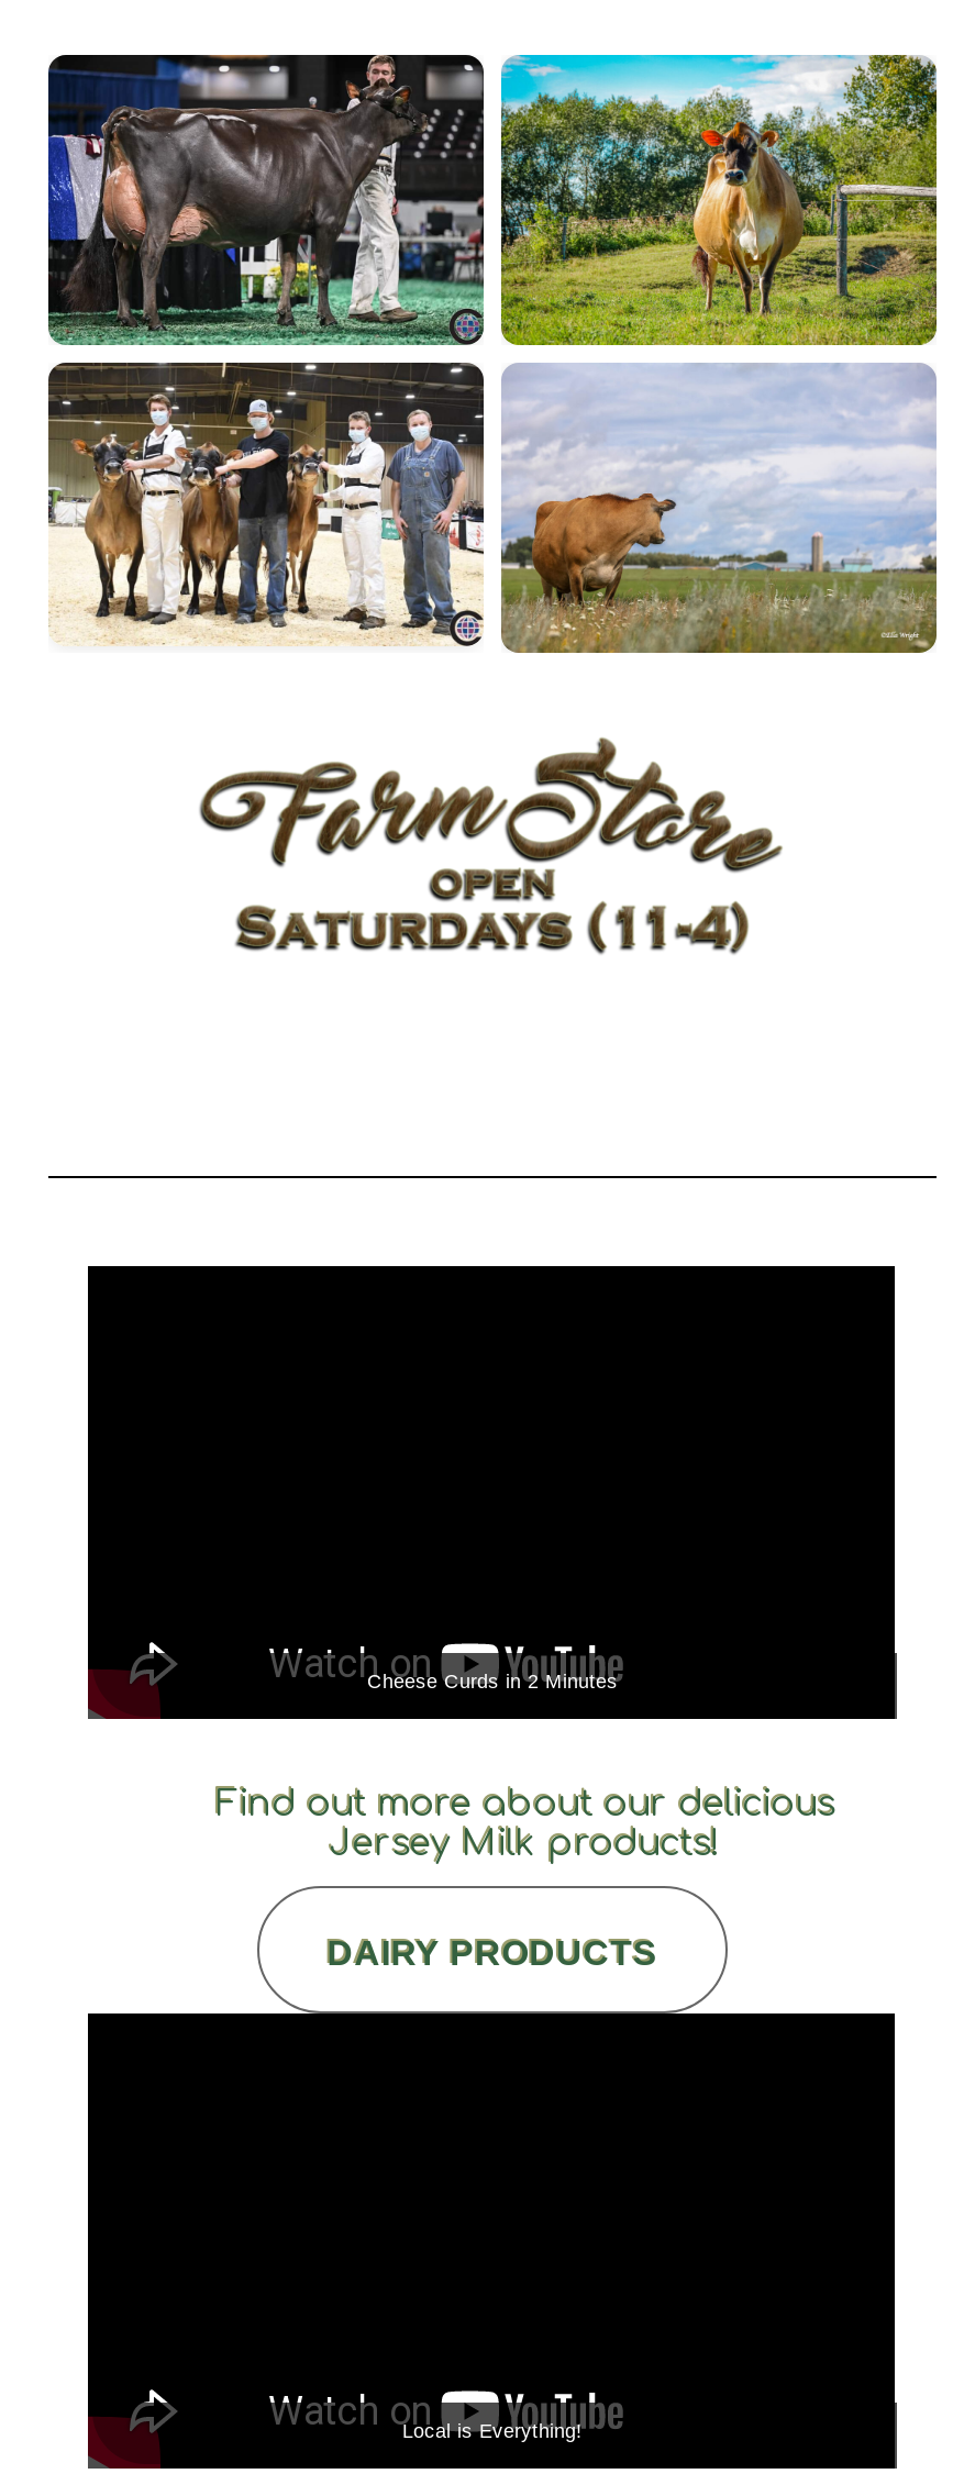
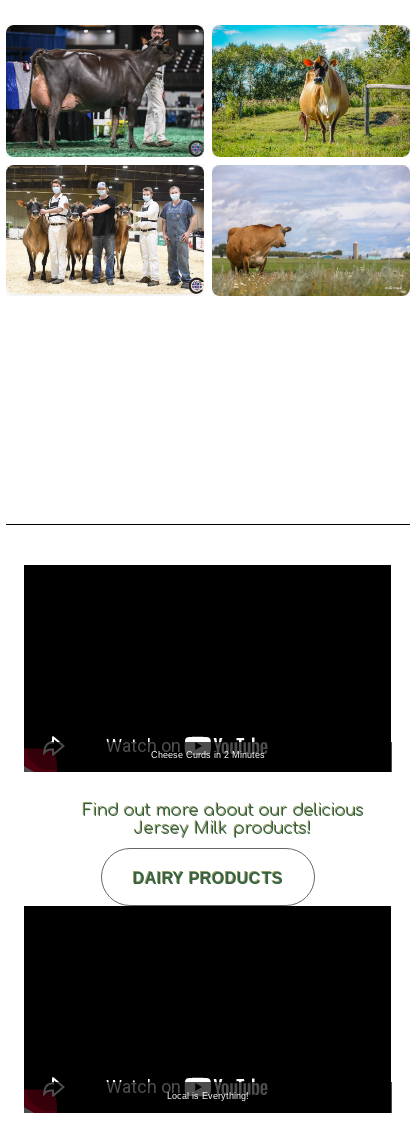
- [image]
